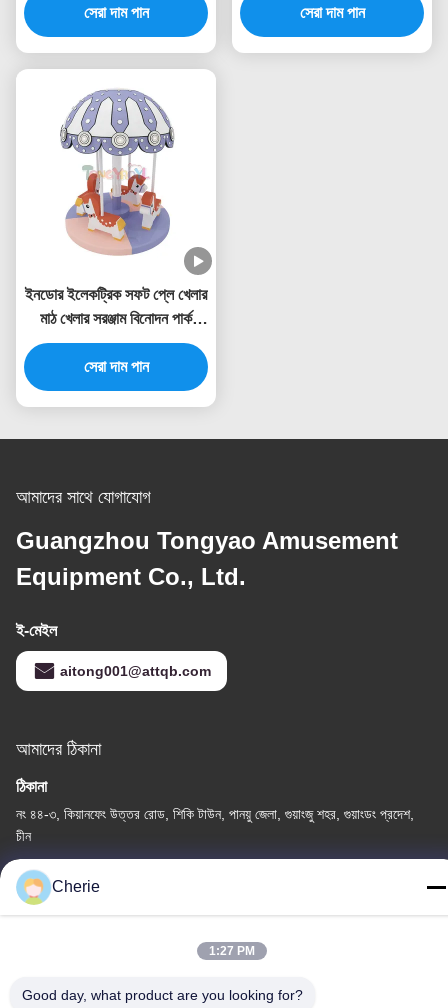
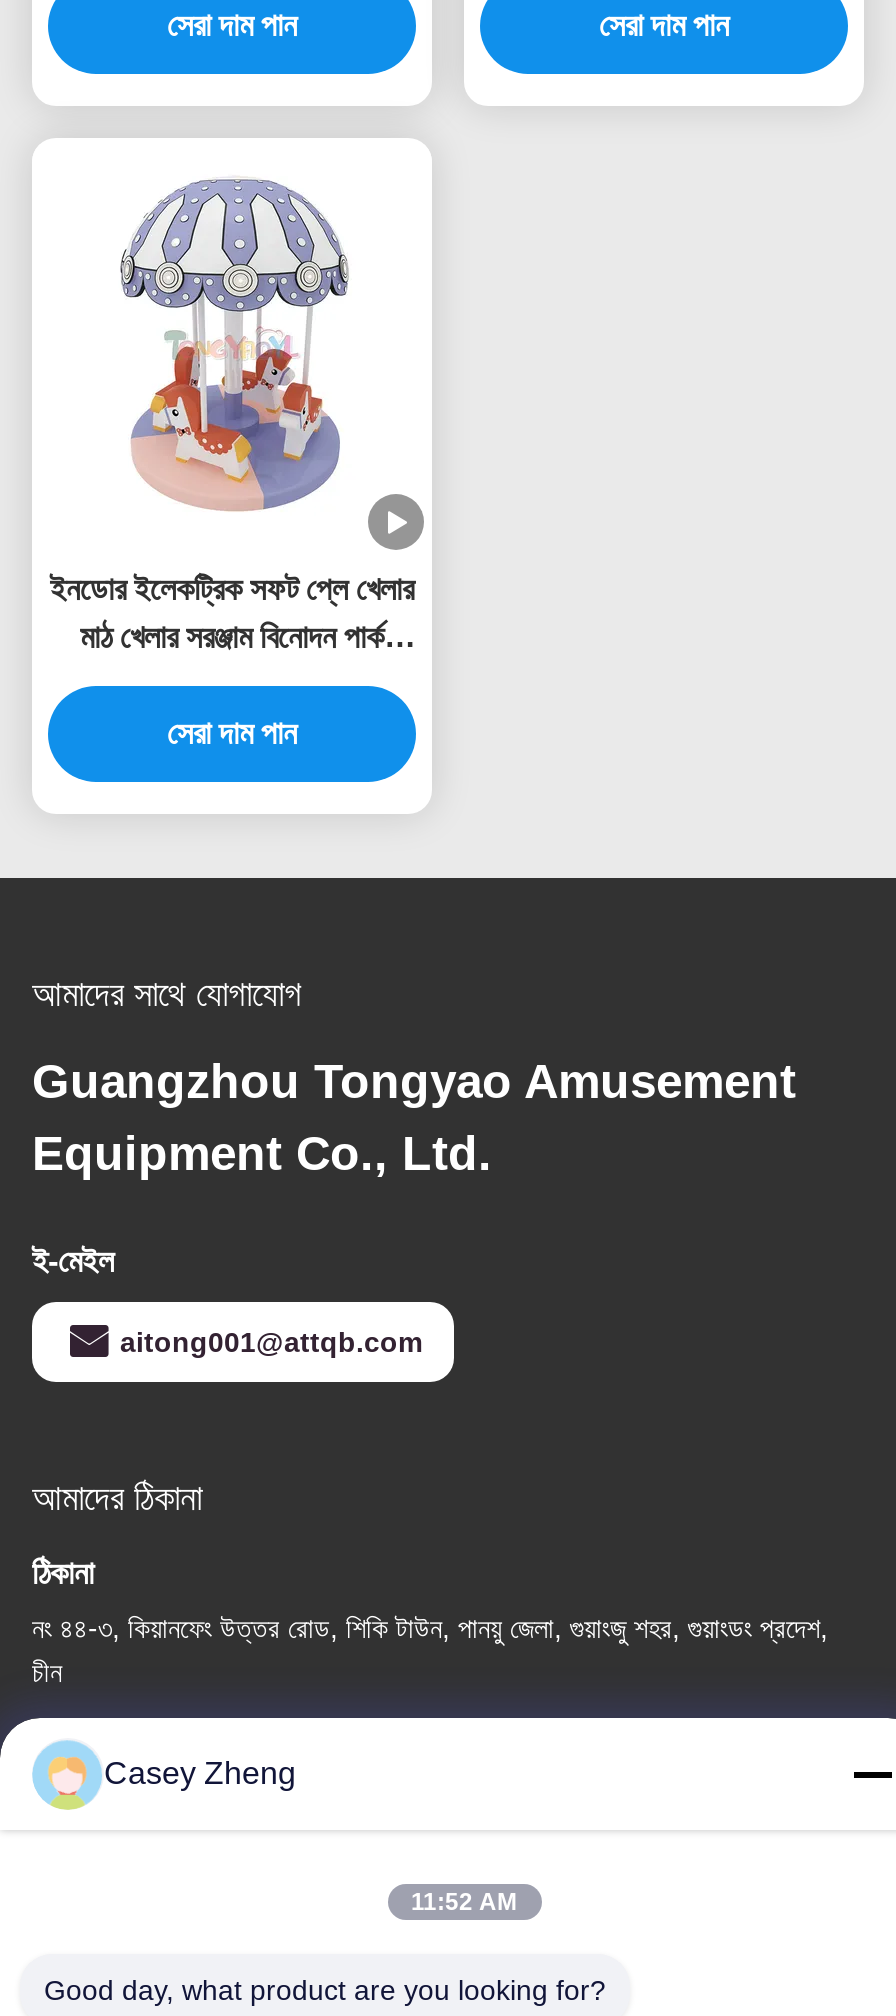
- Cherie
+ Casey Zheng

- 1:27 PM
+ 11:52 AM
